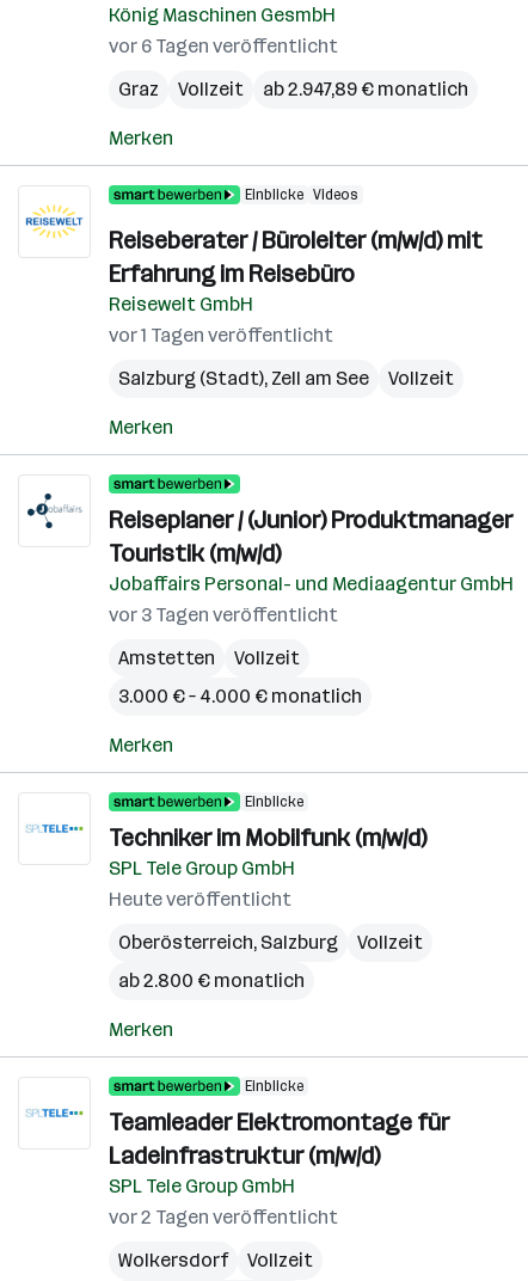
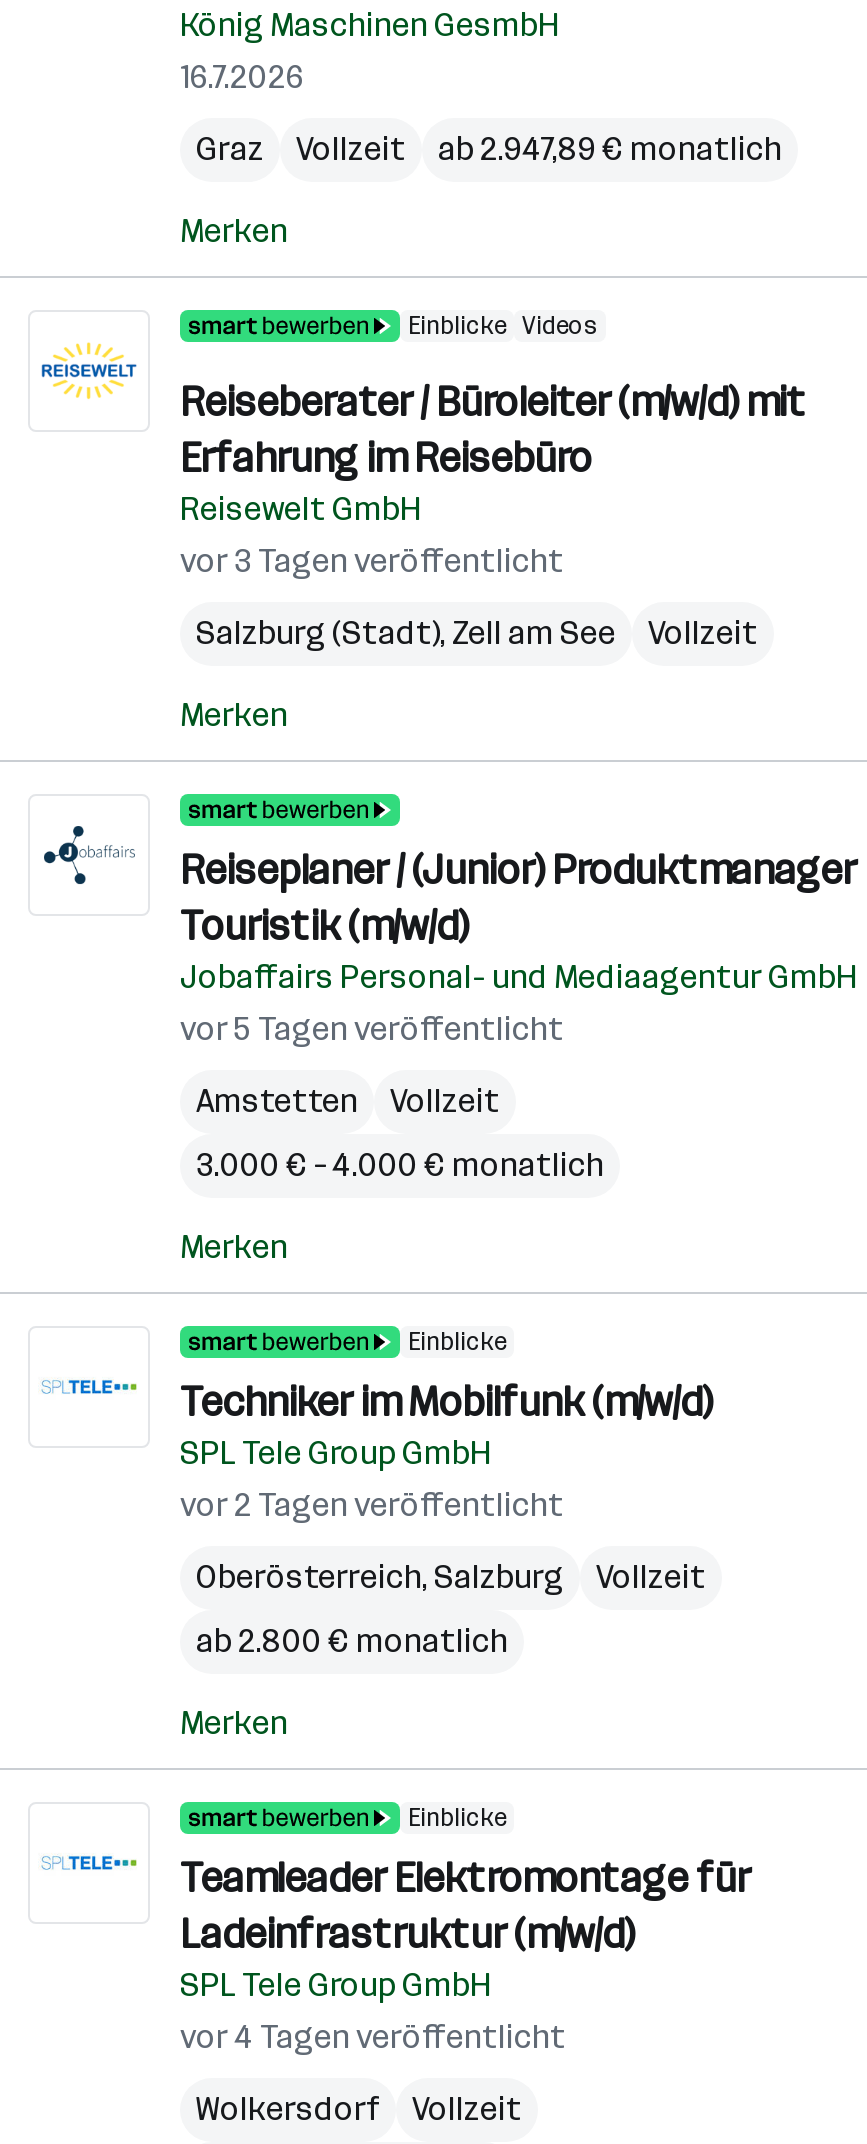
- vor 6 Tagen veröffentlicht
+ 16.7.2026

- vor 1 Tagen veröffentlicht

+ vor 5 Tagen veröffentlicht

moved up: vor 3 Tagen veröffentlicht

- Heute veröffentlicht

+ vor 4 Tagen veröffentlicht

moved up: vor 2 Tagen veröffentlicht
